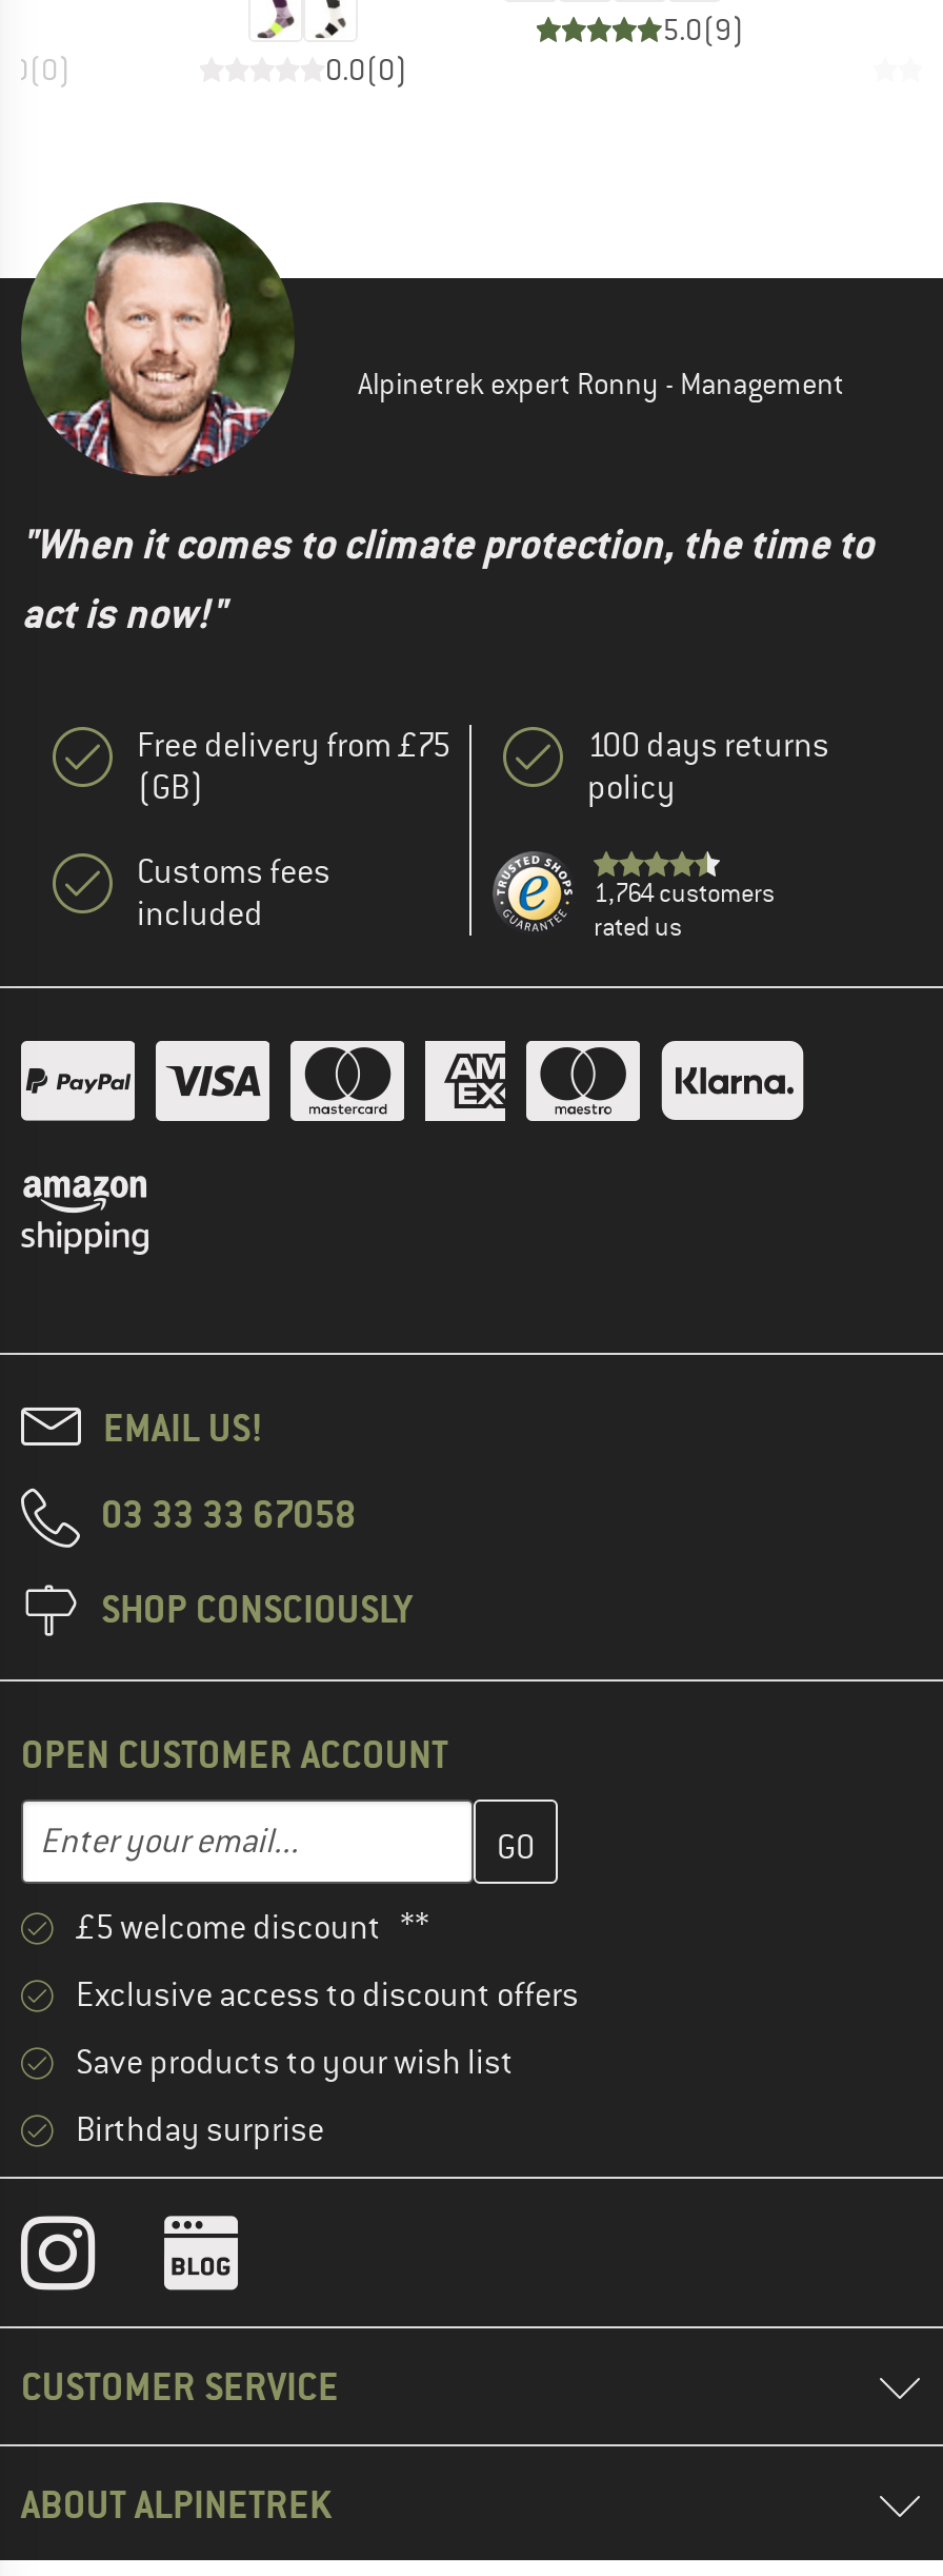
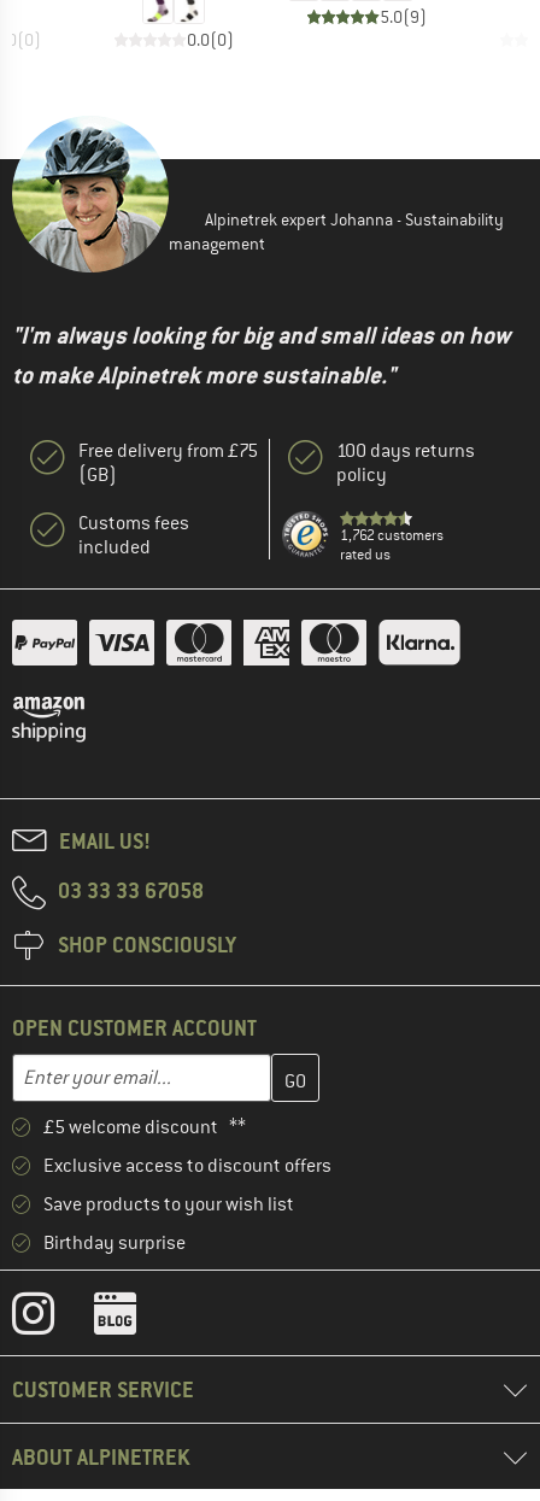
- [image]
- Alpinetrek expert Ronny - Management
+ [image]
+ Alpinetrek expert Johanna - Sustainability
+ management

- "When it comes to climate protection, the time to
- act is now!"
+ "I'm always looking for big and small ideas on how
+ to make Alpinetrek more sustainable."

- 1,764 customers
+ 1,762 customers
